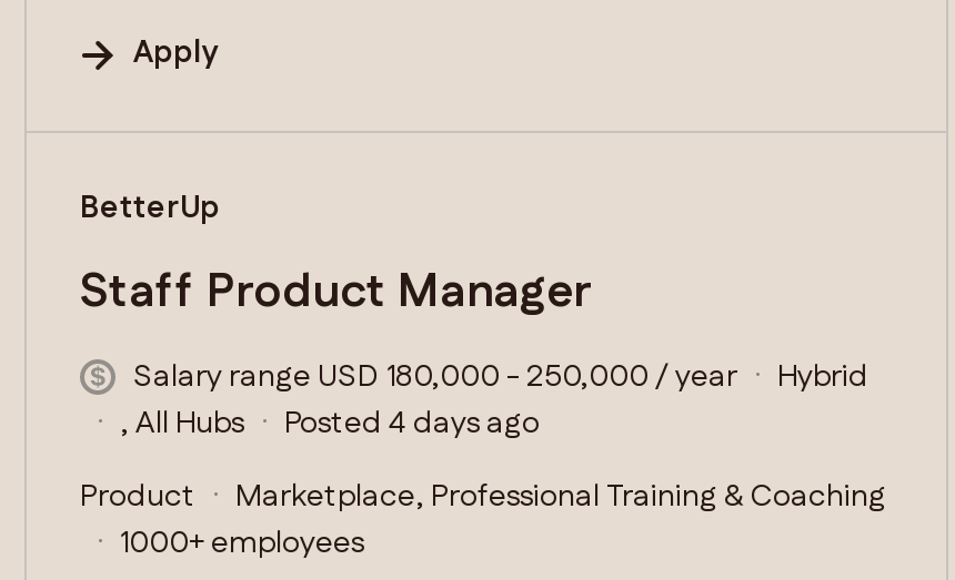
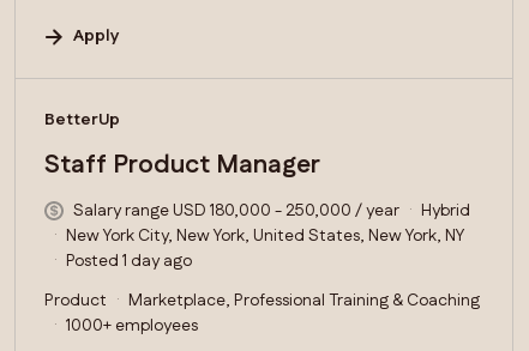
- , All Hubs
- Posted 4 days ago
+ New York City, New York, United States, New York, NY
+ Posted 1 day ago
